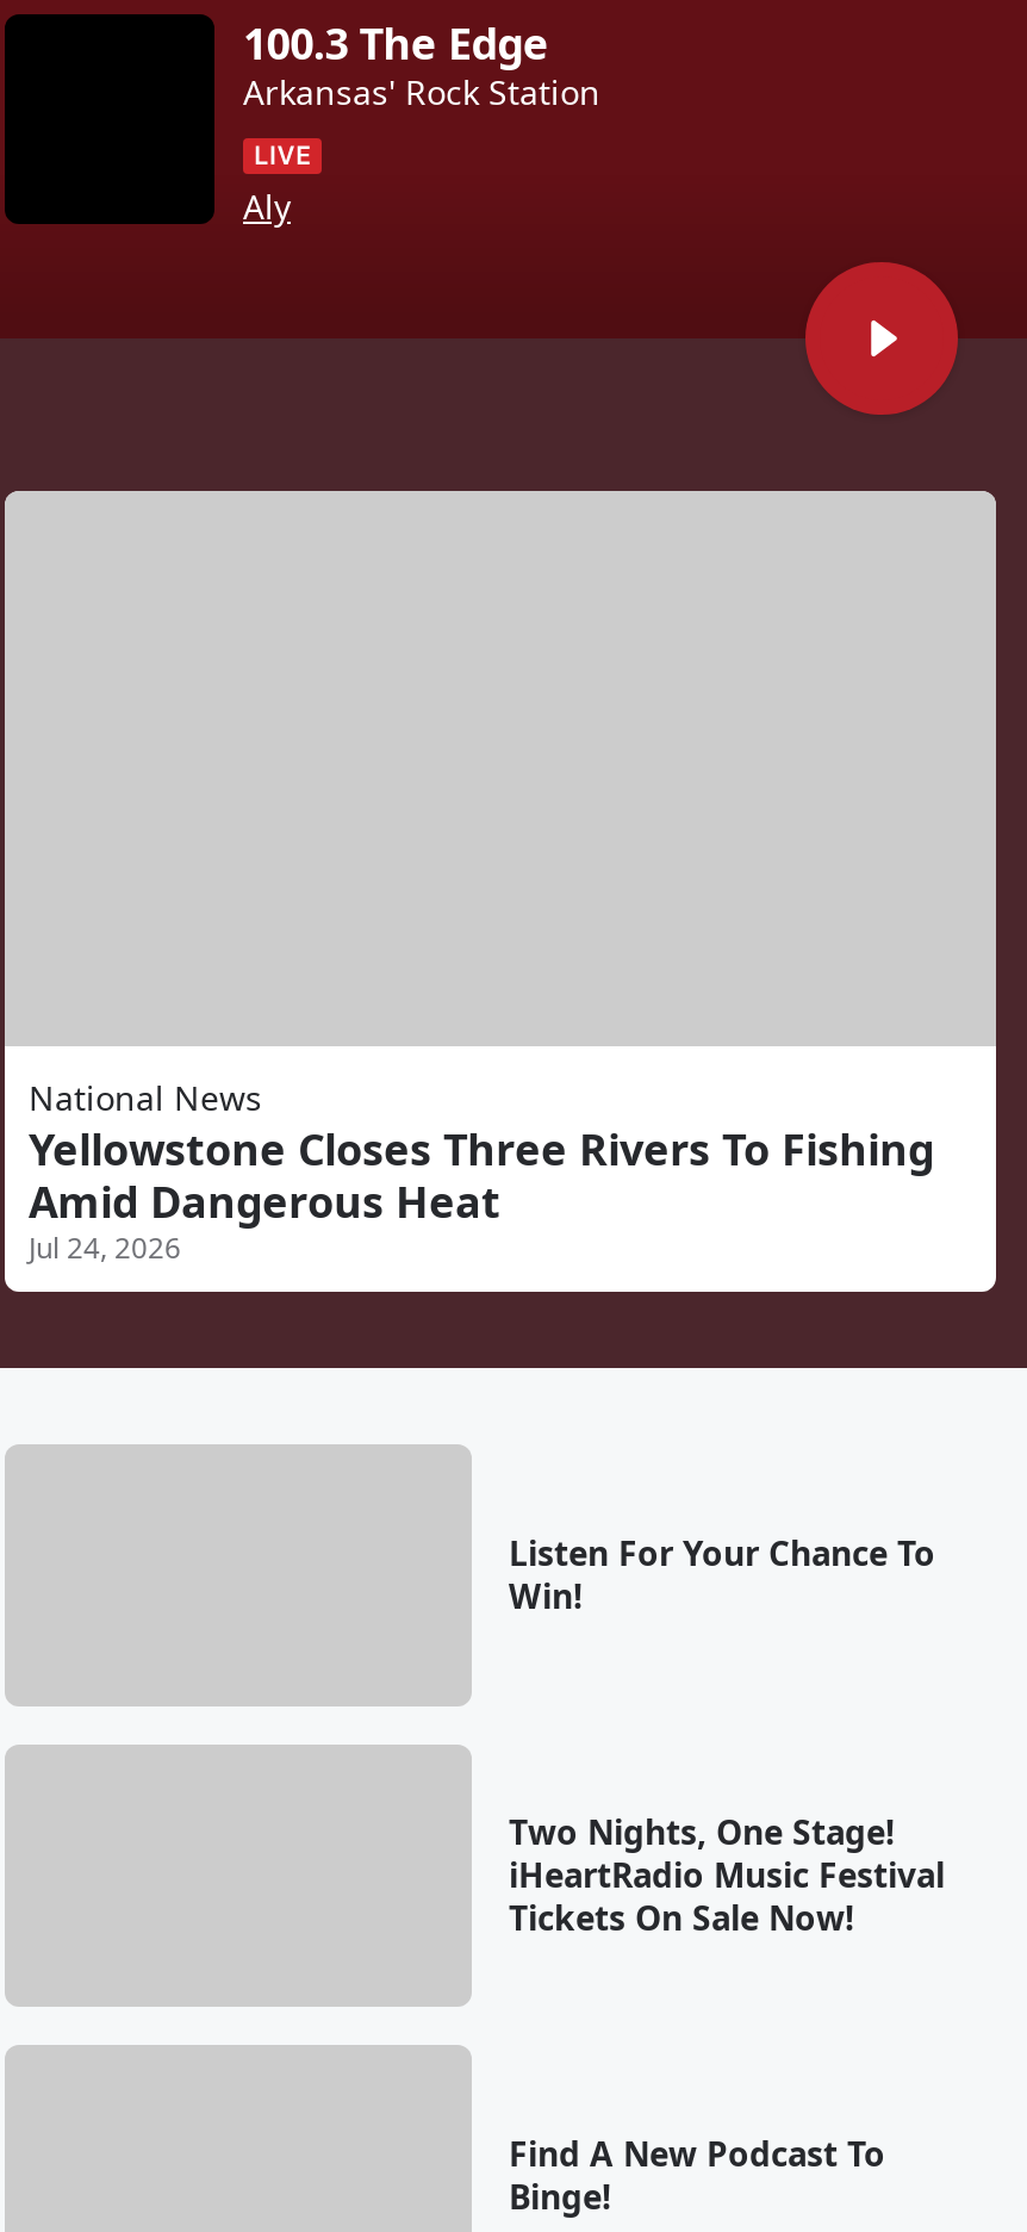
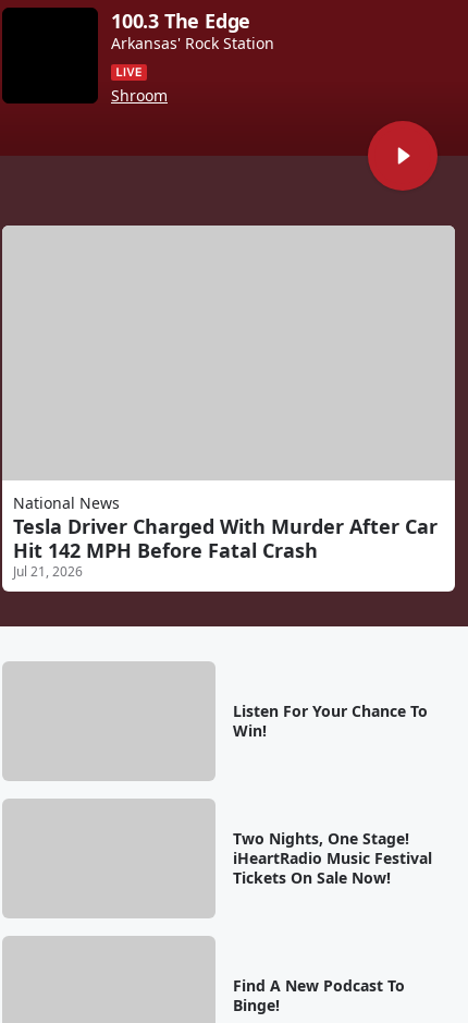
- Aly
+ Shroom

- Yellowstone Closes Three Rivers To Fishing
- Amid Dangerous Heat
- Jul 24, 2026
+ Tesla Driver Charged With Murder After Car
+ Hit 142 MPH Before Fatal Crash
+ Jul 21, 2026
